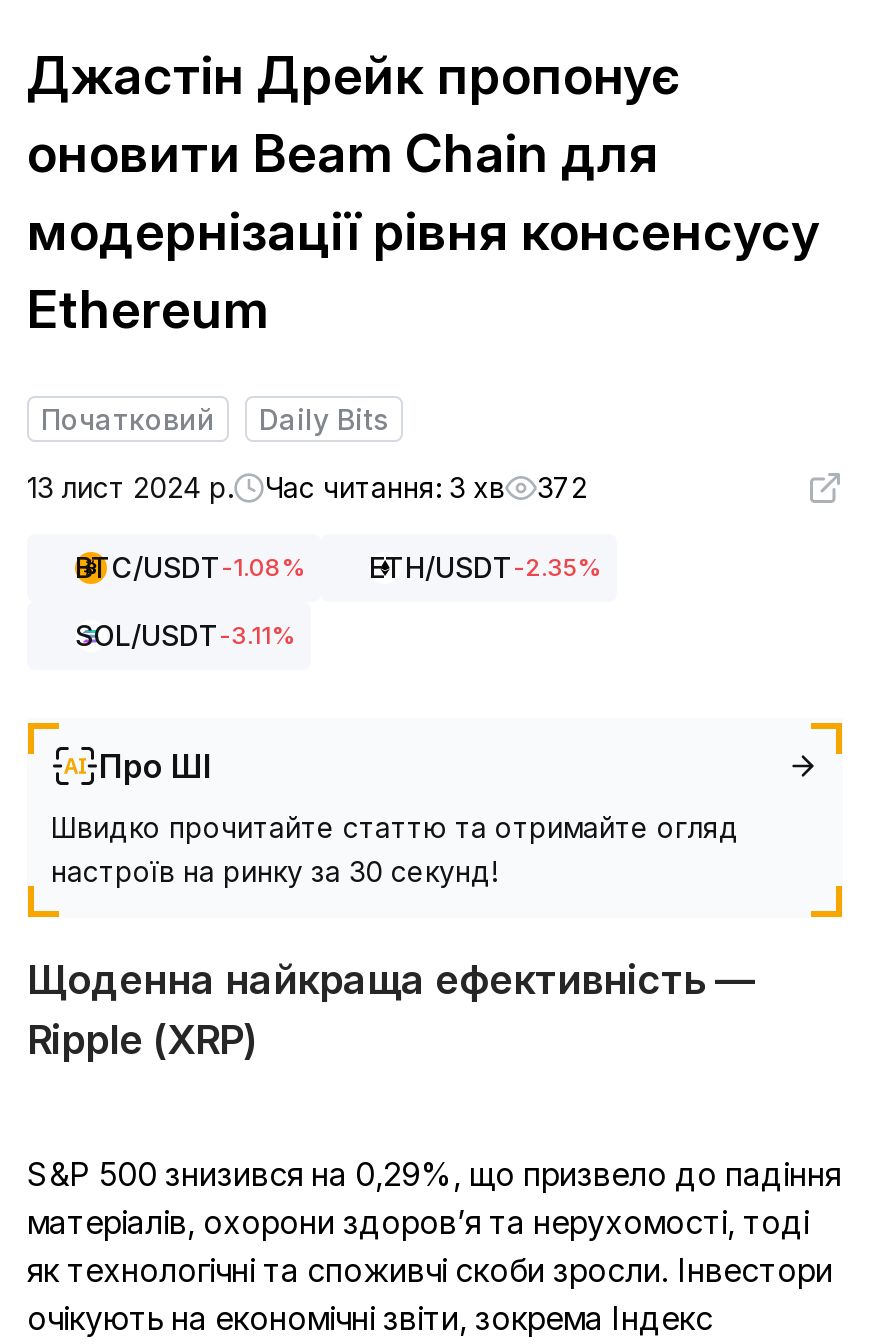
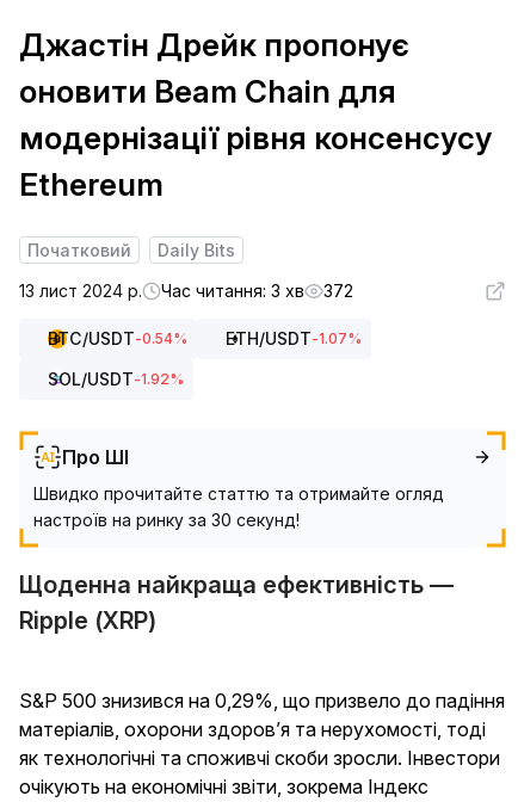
- BTC/USDT-1.08%
+ BTC/USDT-0.54%

- ETH/USDT-2.35%
+ ETH/USDT-1.07%

- SOL/USDT-3.11%
+ SOL/USDT-1.92%
